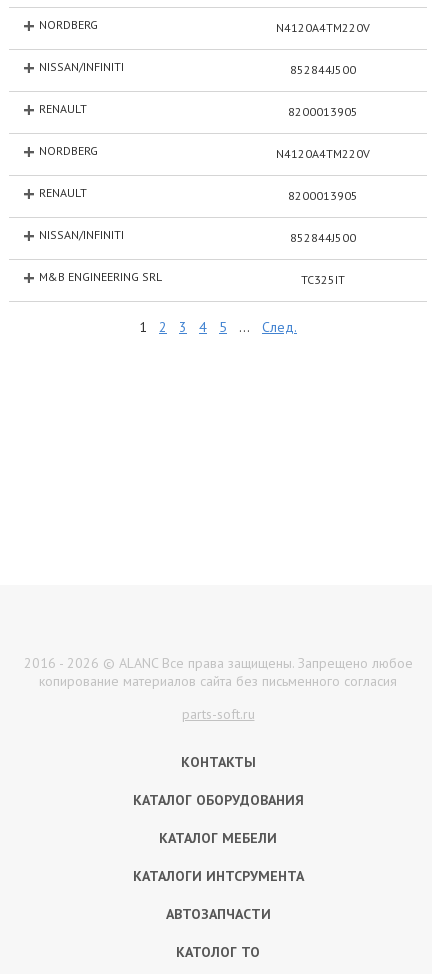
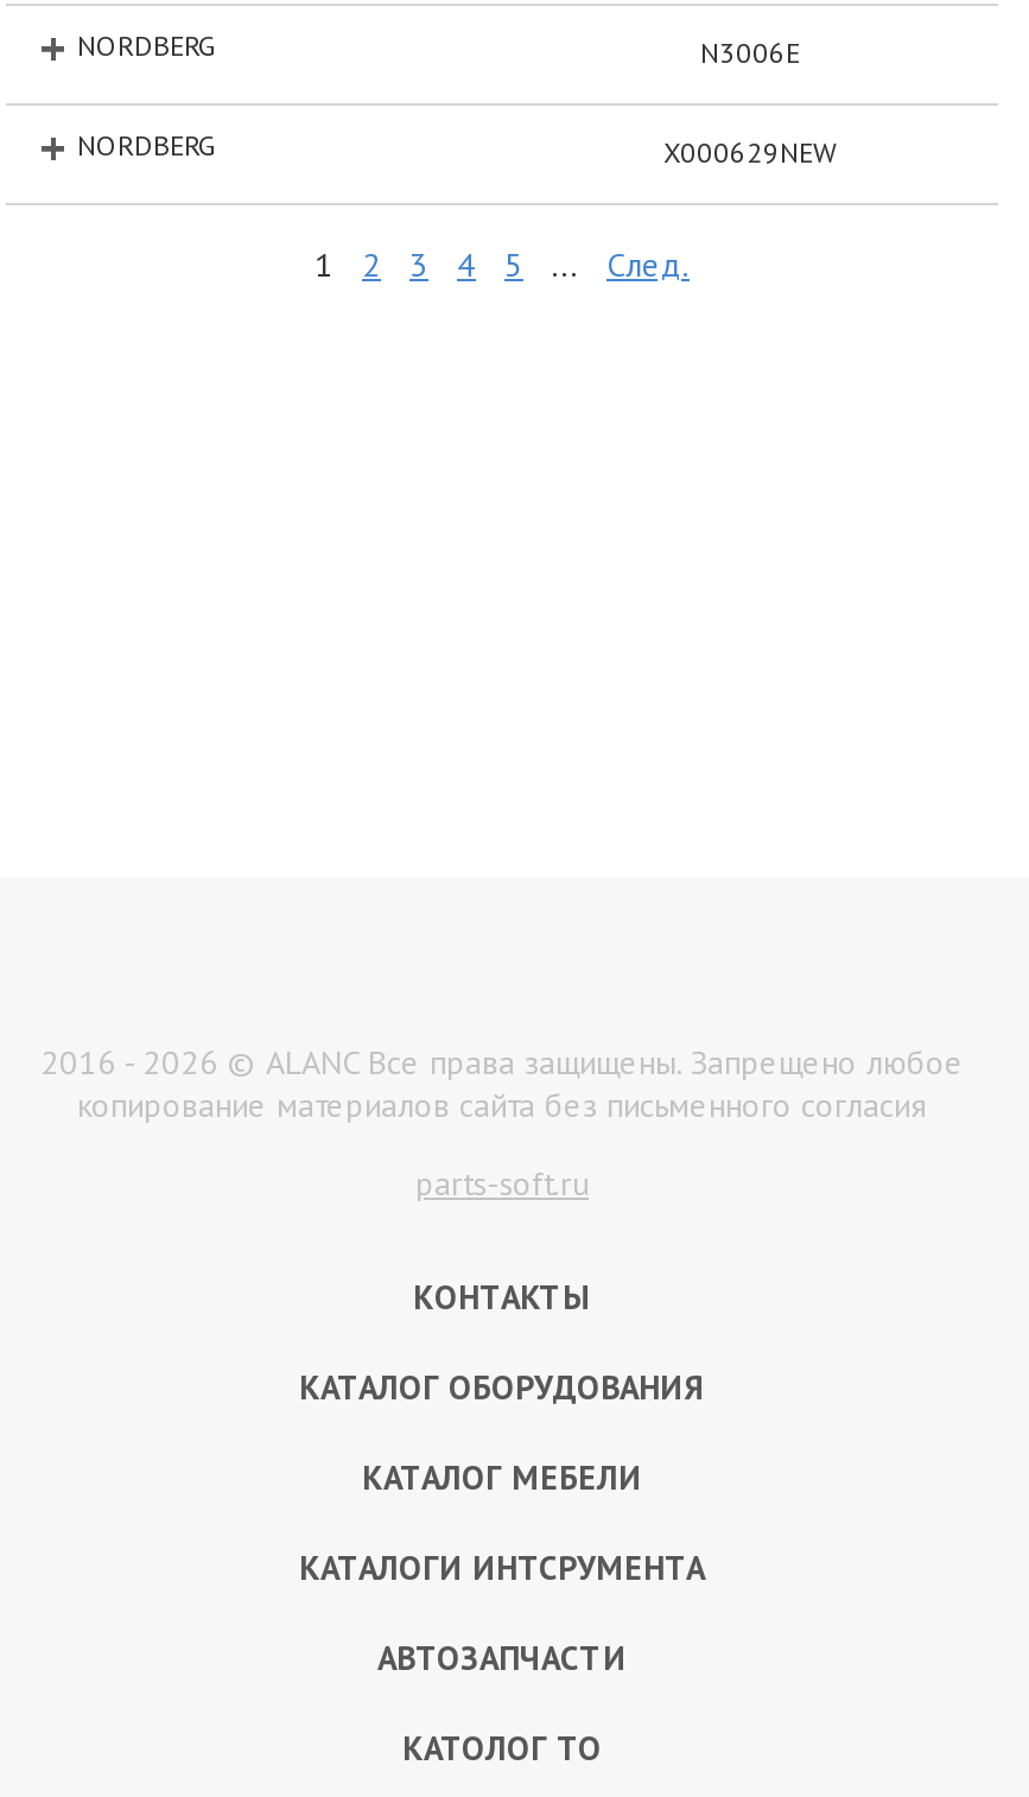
- N4120A4TM220V
- NISSAN/INFINITI
- 852844J500
- RENAULT
- 8200013905
+ N3006E

- N4120A4TM220V
- RENAULT
- 8200013905
- NISSAN/INFINITI
- 852844J500
- M&B ENGINEERING SRL
- TC325IT
+ X000629NEW
